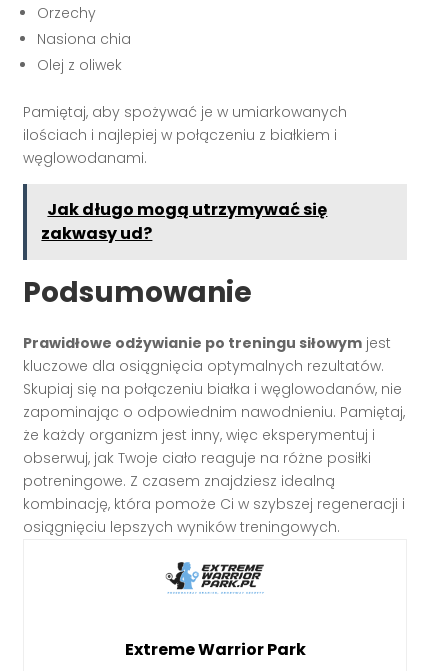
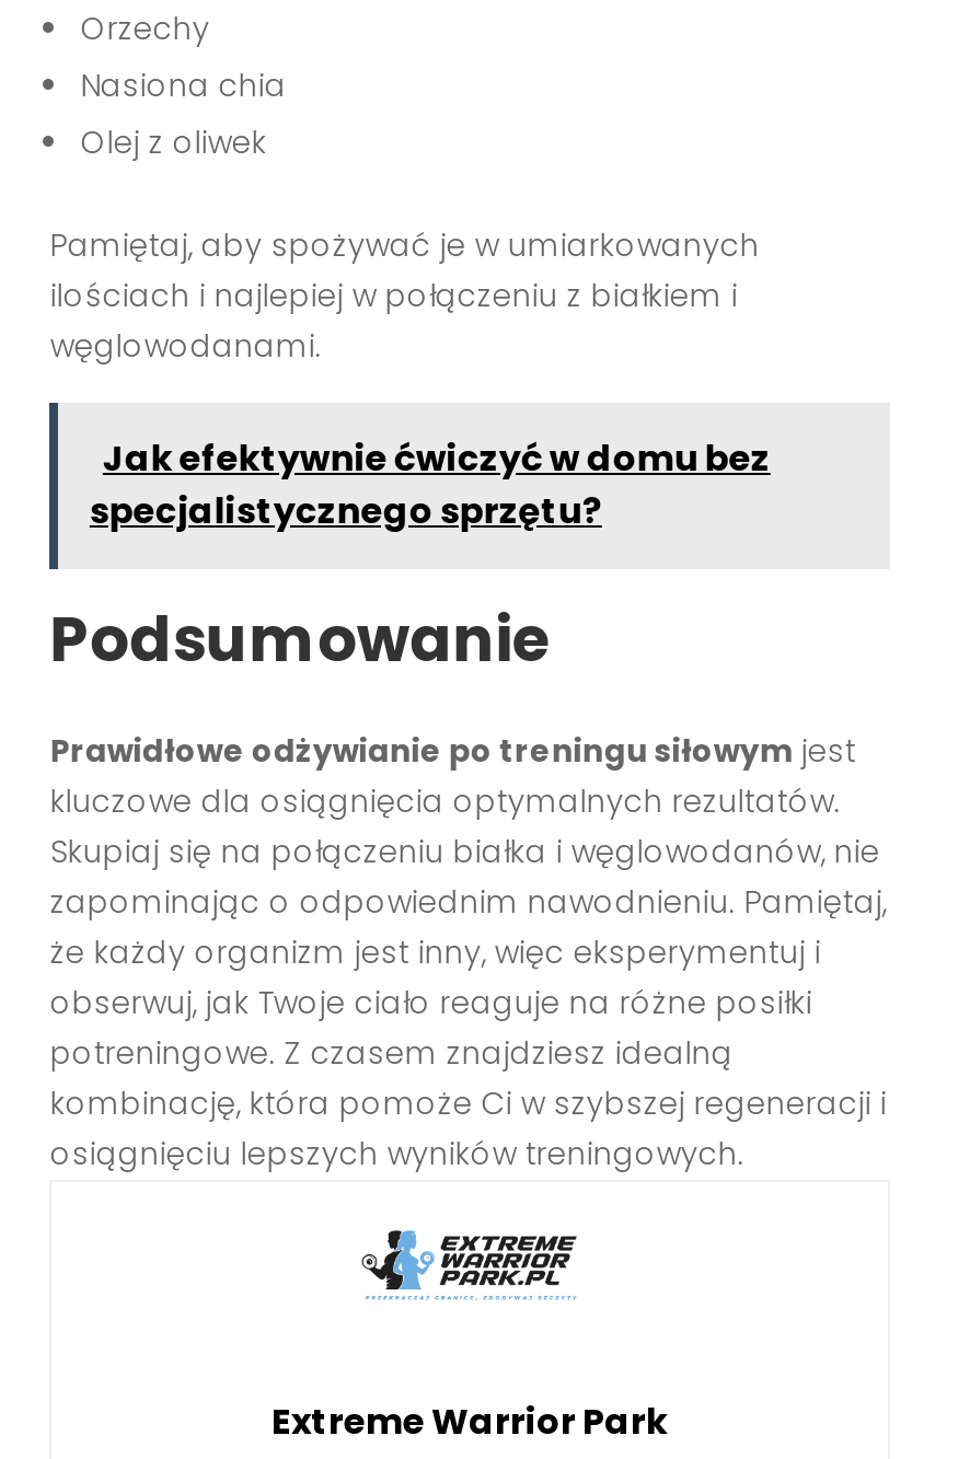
- Jak długo mogą utrzymywać się
- zakwasy ud?
+ Jak efektywnie ćwiczyć w domu bez
+ specjalistycznego sprzętu?
